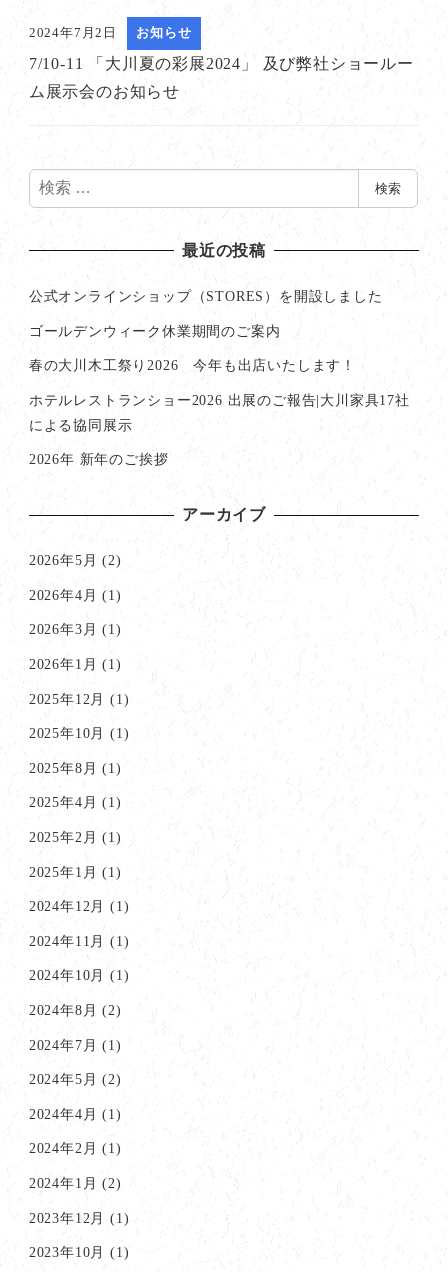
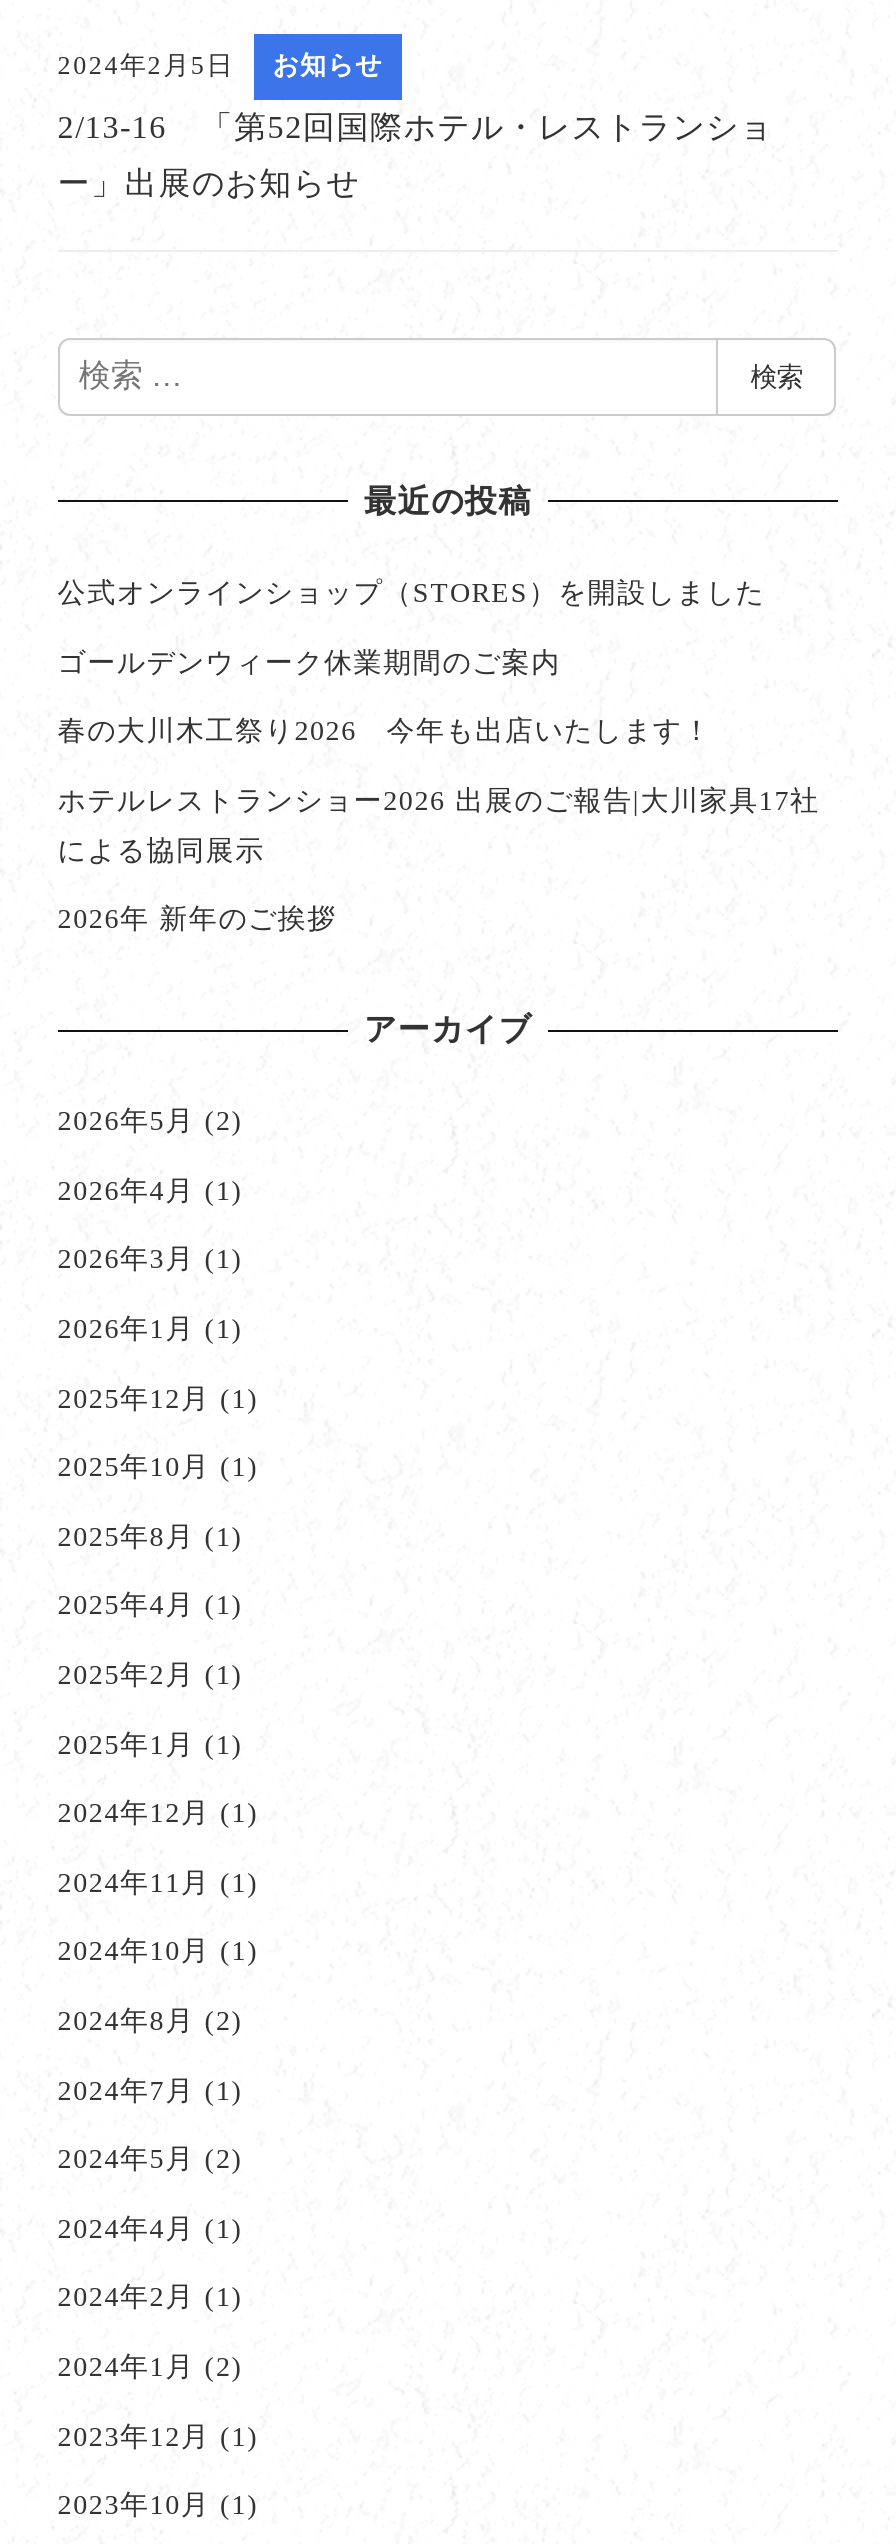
- 2024年7月2日 お知らせ
+ 2024年2月5日 お知らせ

- 7/10-11 「大川夏の彩展2024」 及び弊社ショールー
+ 2/13-16 「第52回国際ホテル・レストランショ

- ム展示会のお知らせ
+ ー」出展のお知らせ
